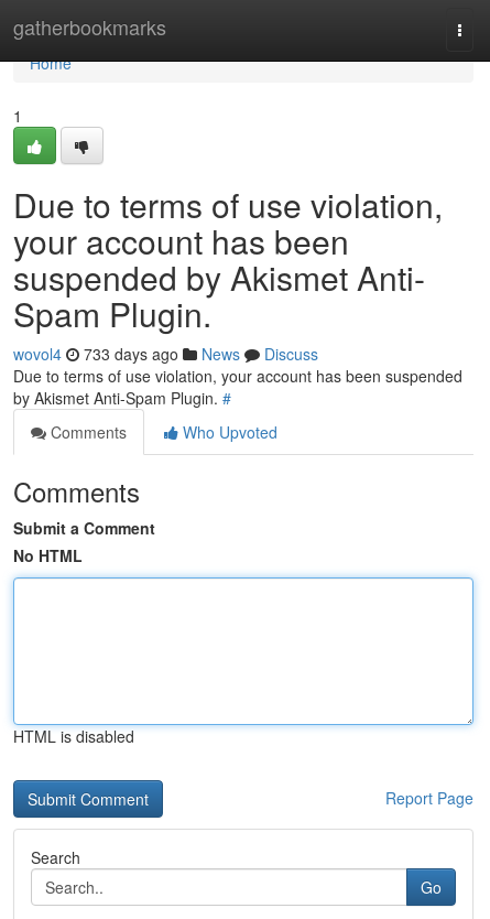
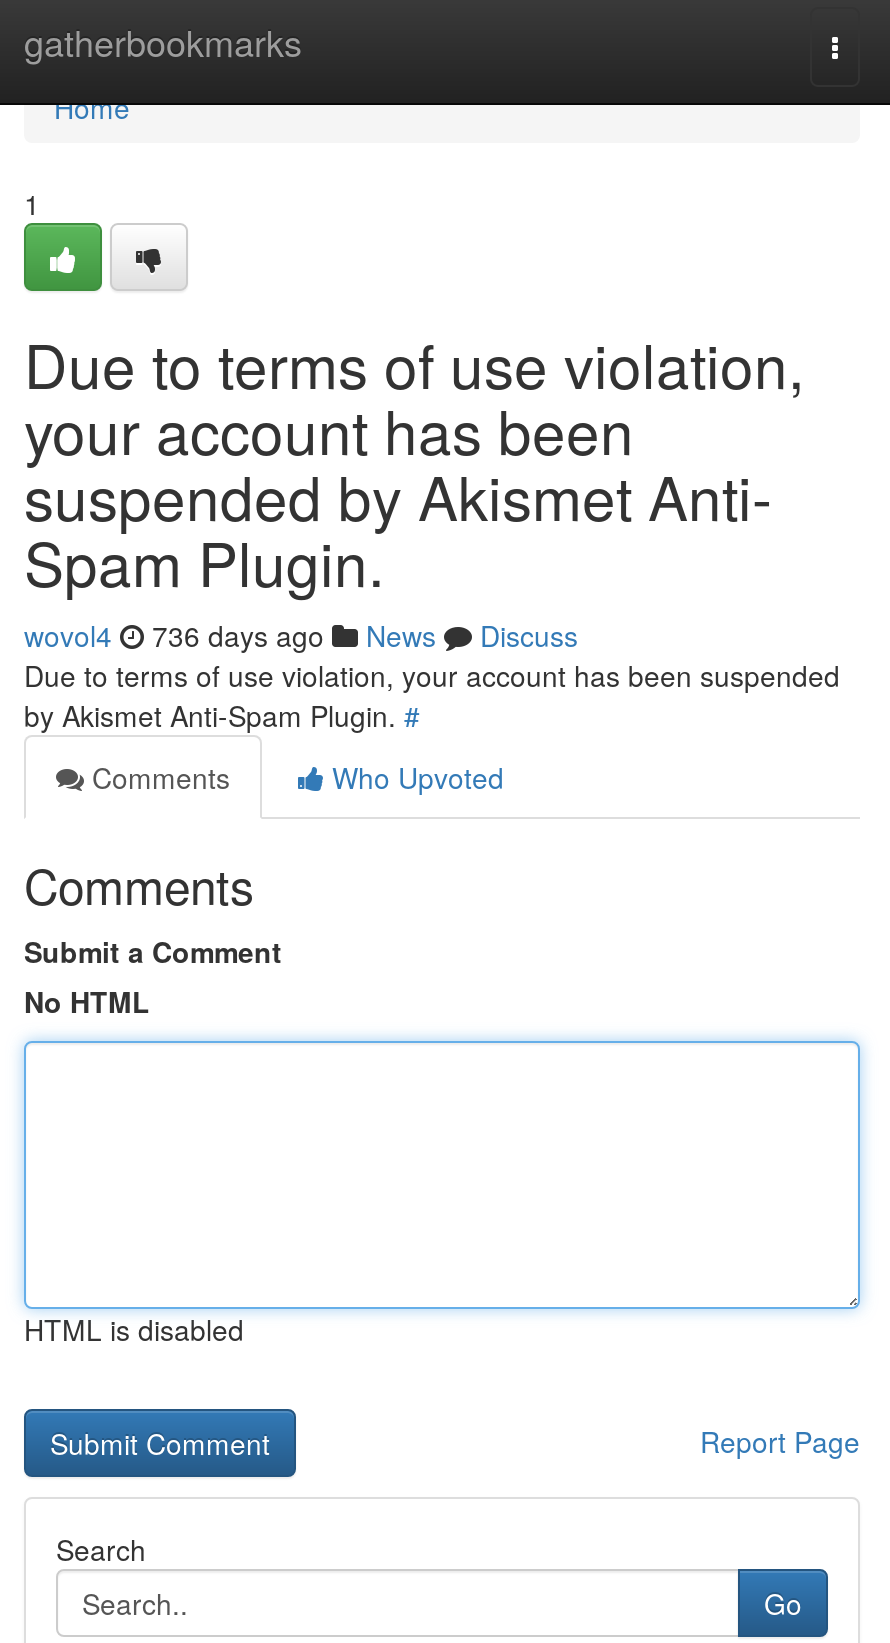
- wovol4 733 days ago News Discuss
+ wovol4 736 days ago News Discuss
